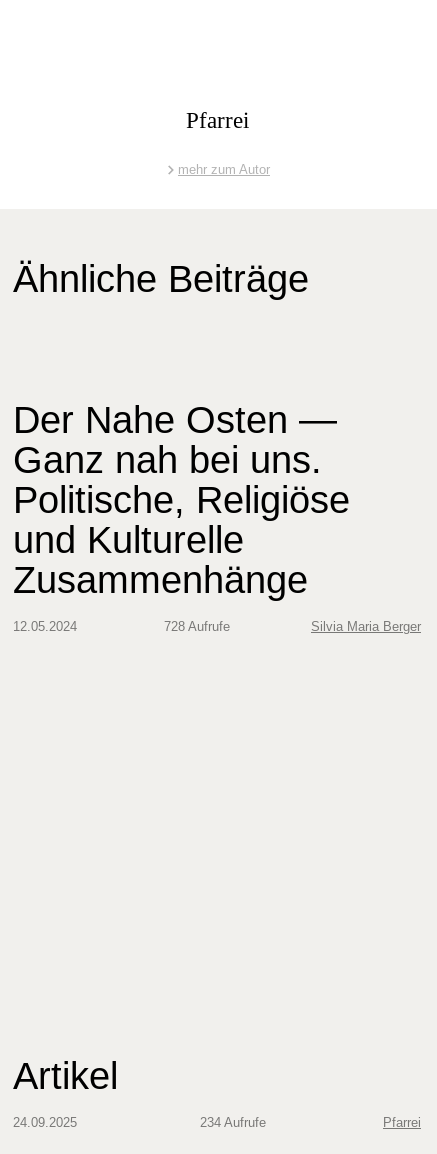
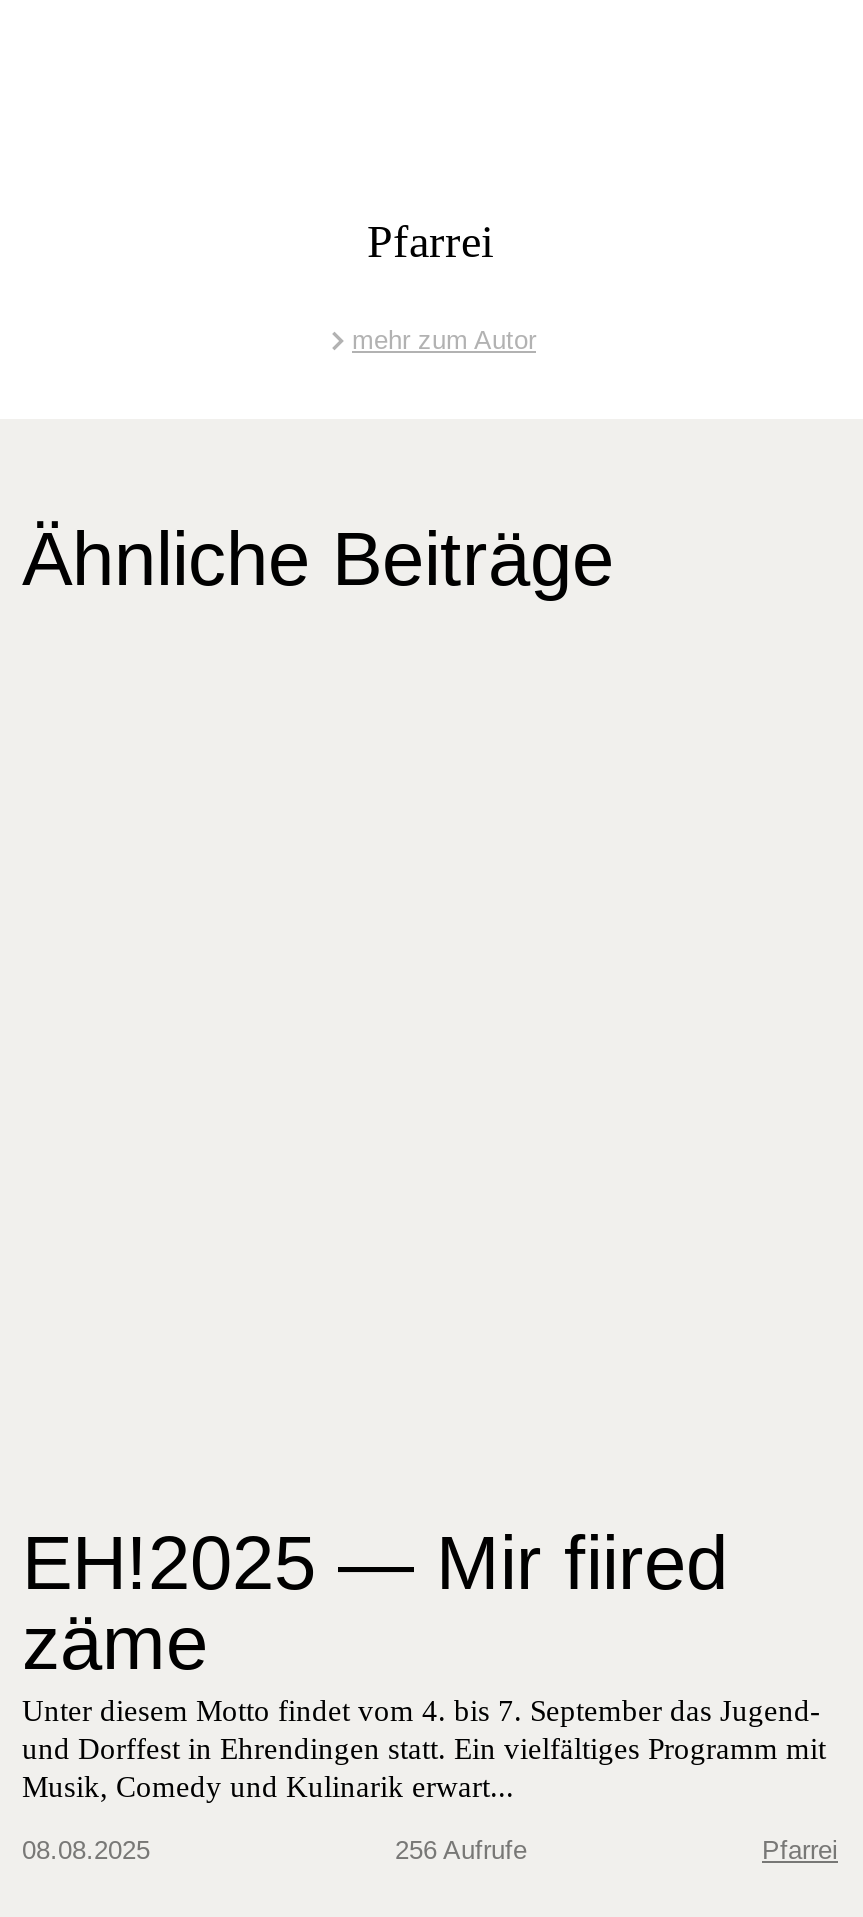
- Der Nahe Osten —
- Ganz nah bei uns.
- Politische, Religiöse
- und Kulturelle
- Zusammenhänge
- 12.05.2024
- 728 Aufrufe
- Silvia Maria Berger
+ EH!2025 — Mir fiired
+ zäme
+ Unter diesem Motto findet vom 4. bis 7. September das Jugend-
+ und Dorffest in Ehrendingen statt. Ein vielfältiges Programm mit
+ Musik, Comedy und Kulinarik erwart...

- Artikel
- 24.09.2025
- 234 Aufrufe
+ 08.08.2025
+ 256 Aufrufe
